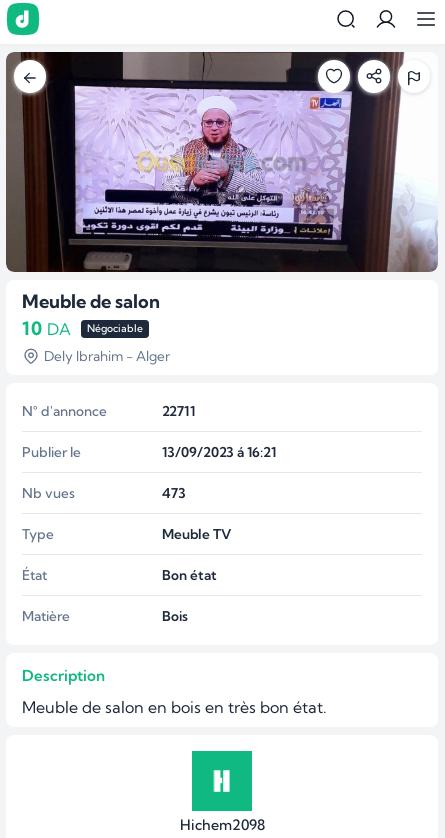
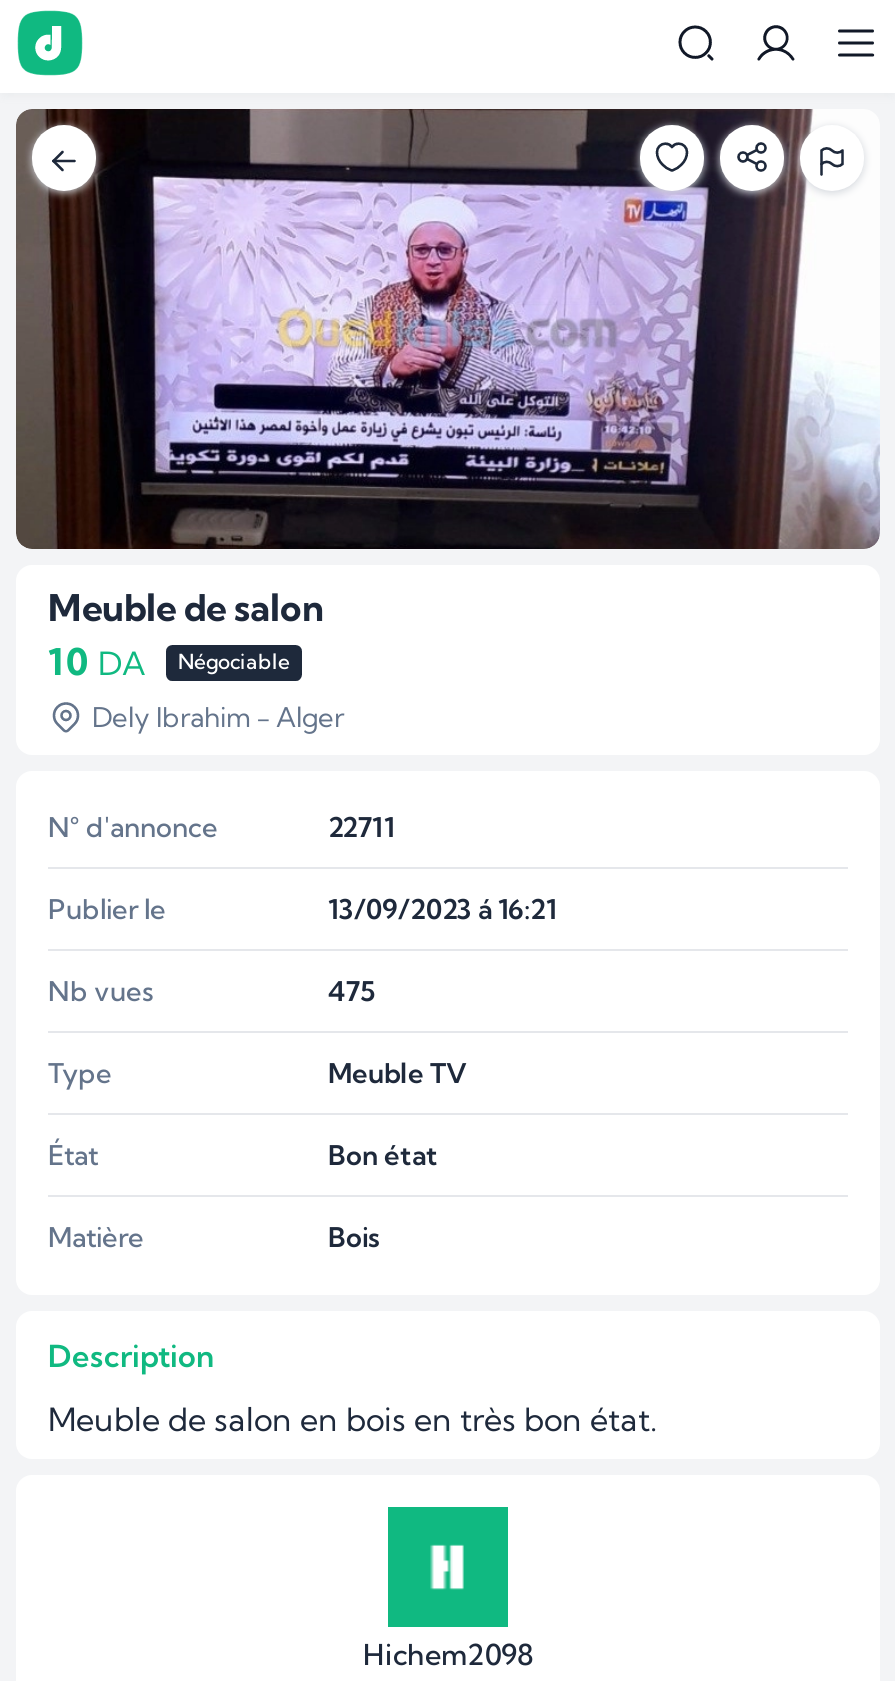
- 473
+ 475
